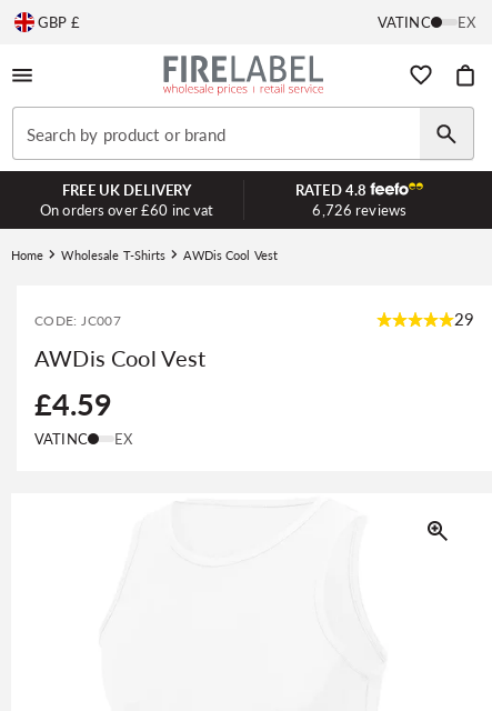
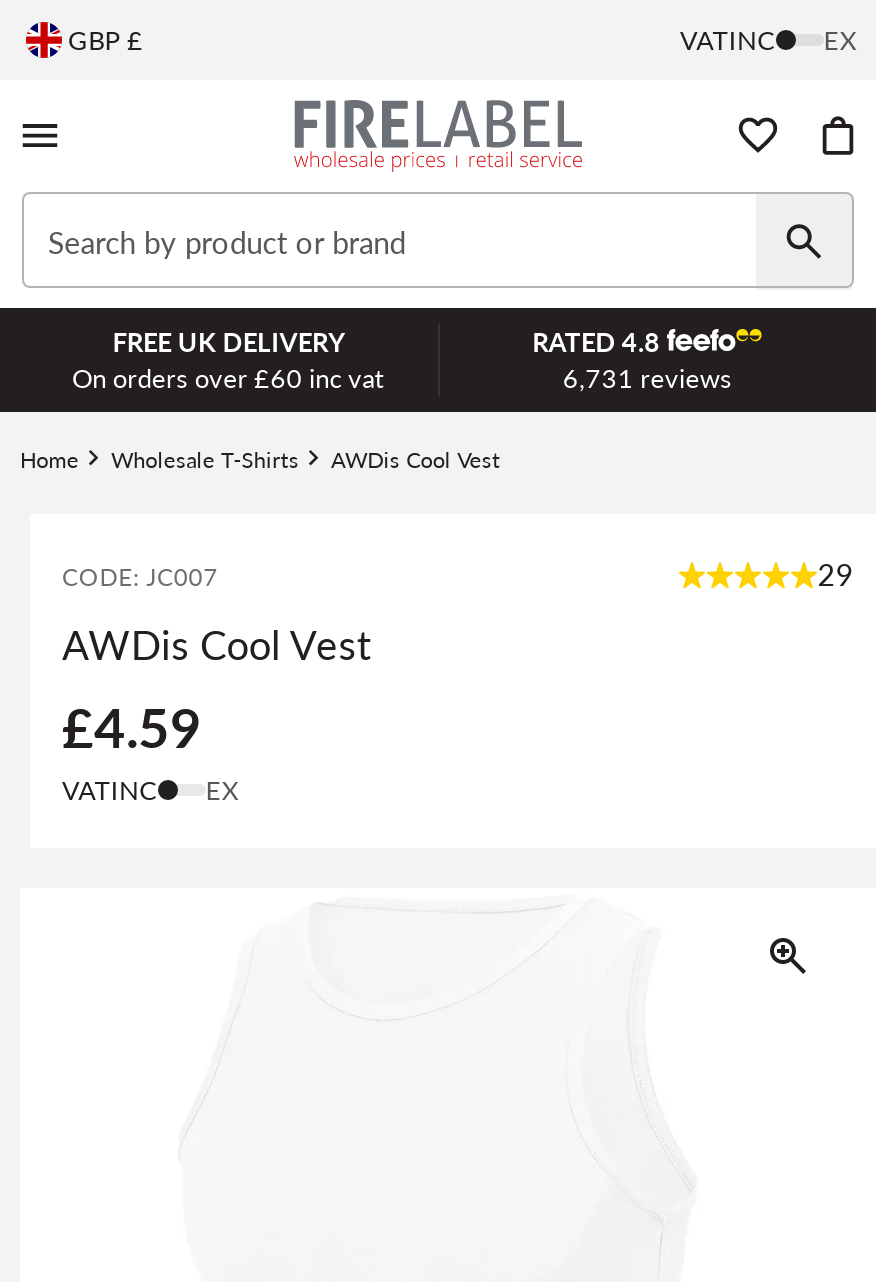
- 6,726 reviews
+ 6,731 reviews
